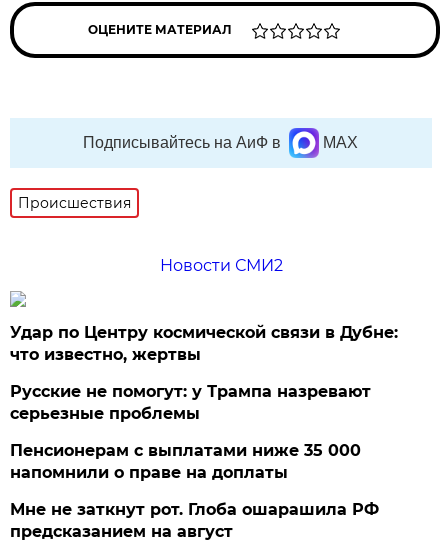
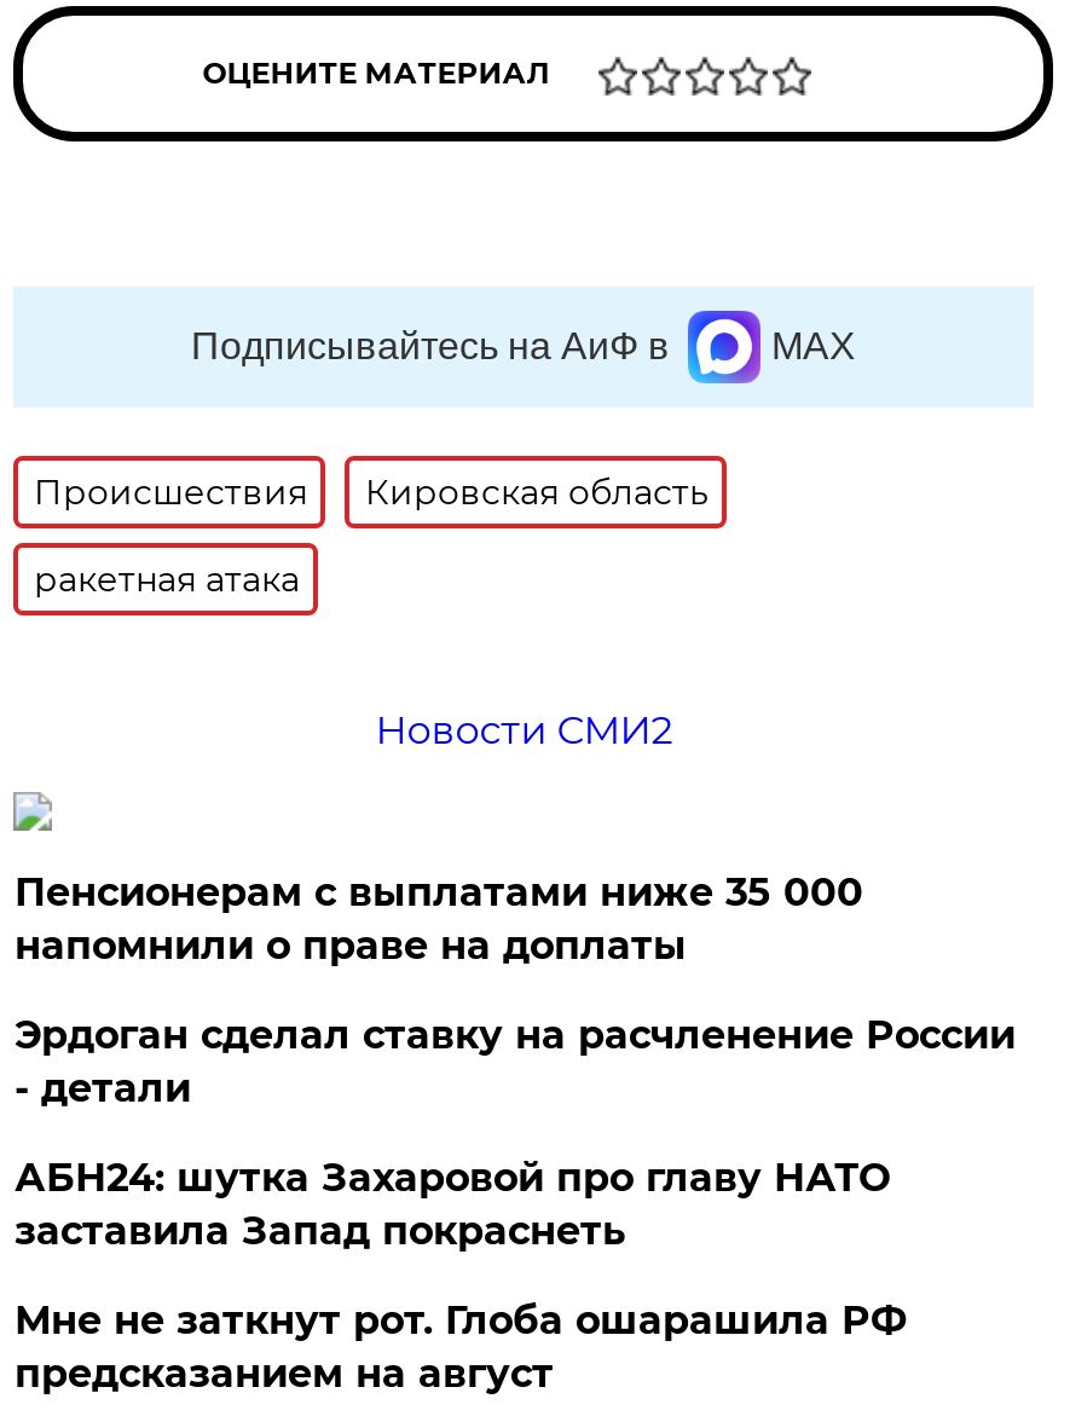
+ Кировская область
+ ракетная атака

- Удар по Центру космической связи в Дубне:
- что известно, жертвы
- Русские не помогут: у Трампа назревают
- серьезные проблемы

moved up: Пенсионерам с выплатами ниже 35 000 | напомнили о праве на доплаты

+ Эрдоган сделал ставку на расчленение России
+ - детали
+ АБН24: шутка Захаровой про главу НАТО
+ заставила Запад покраснеть
